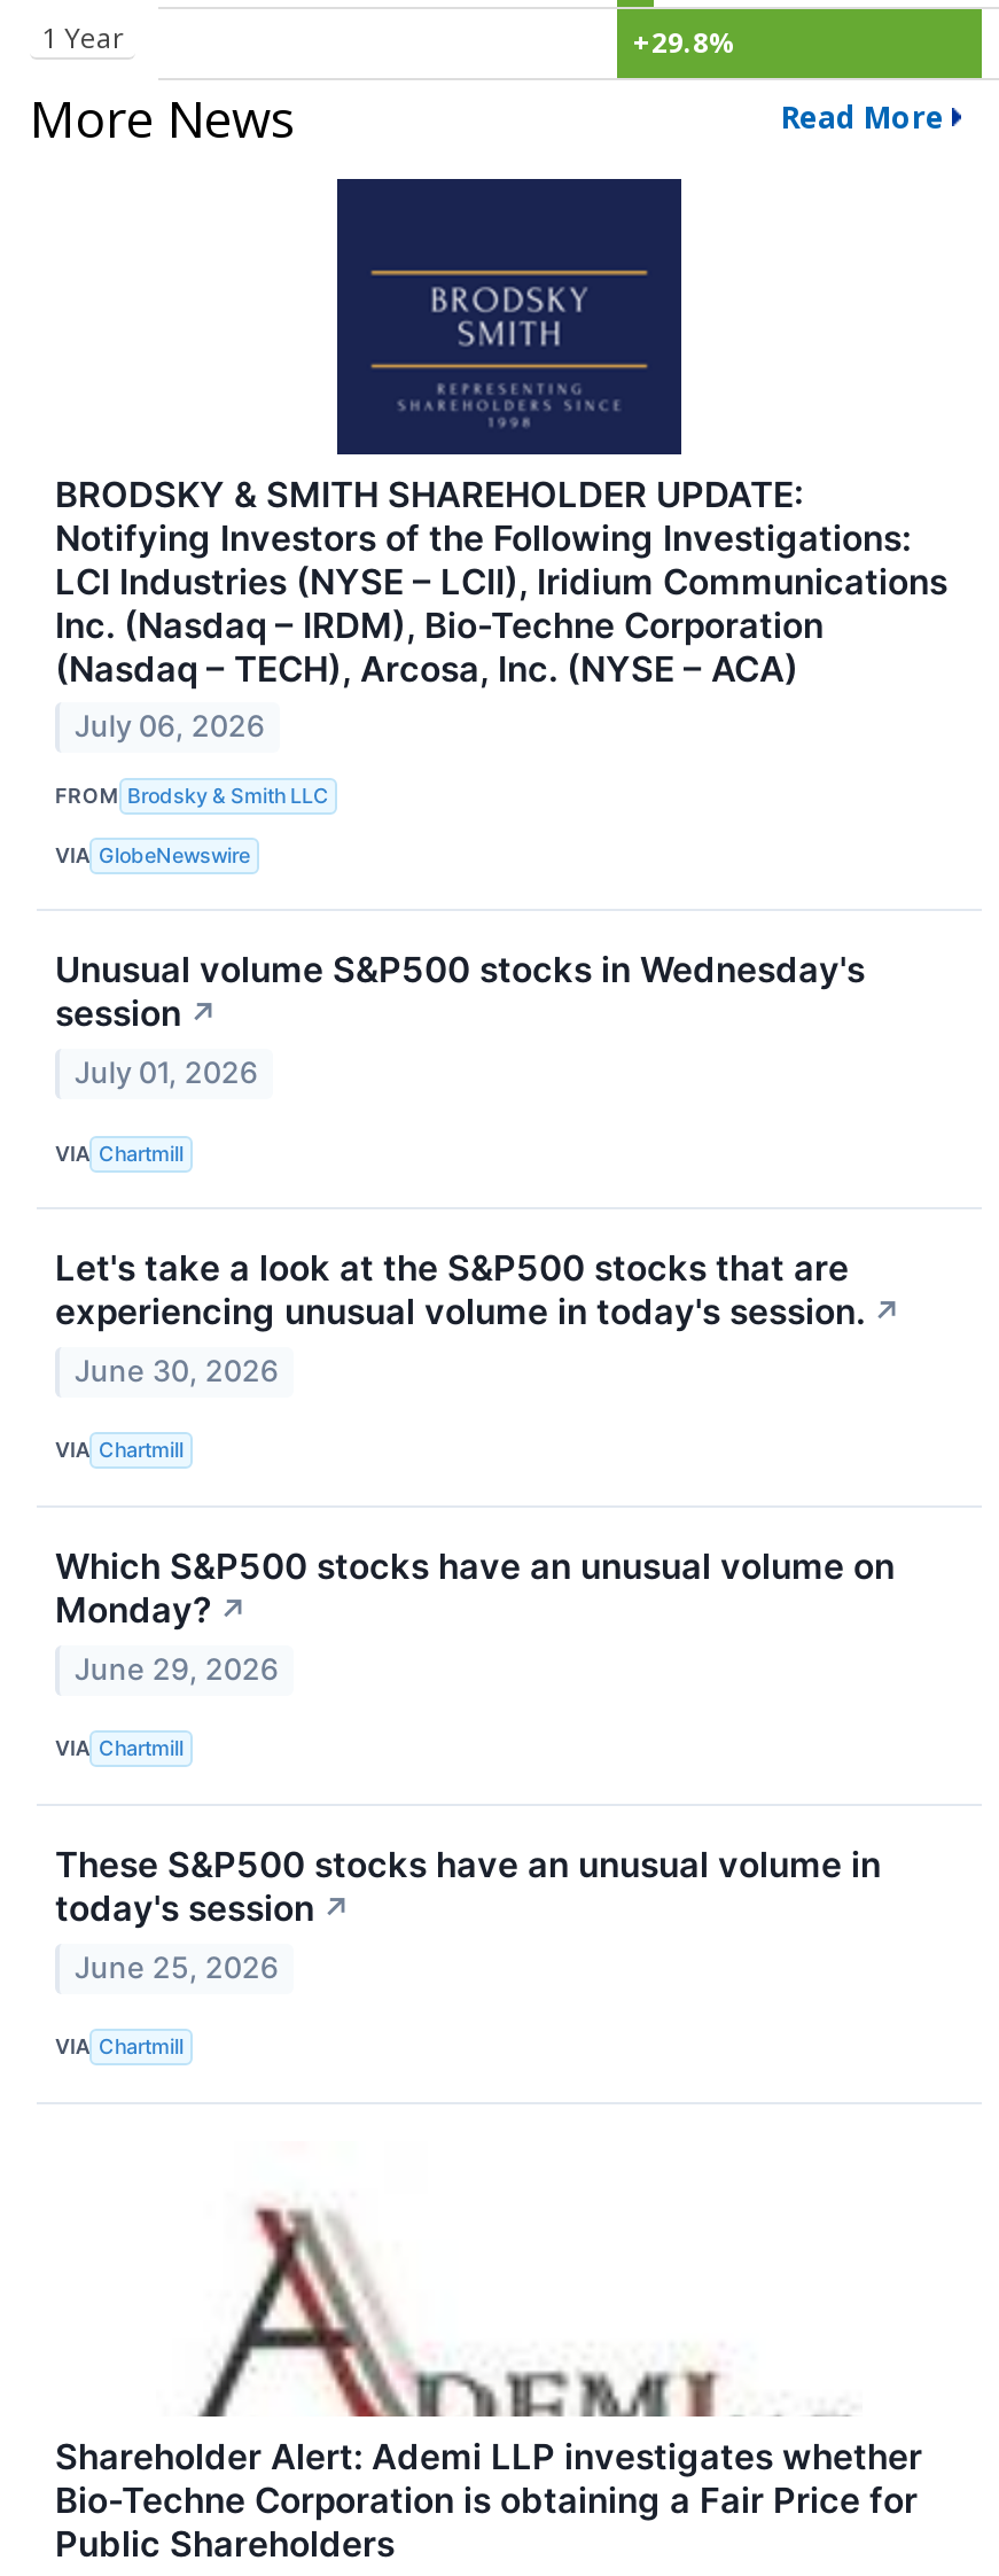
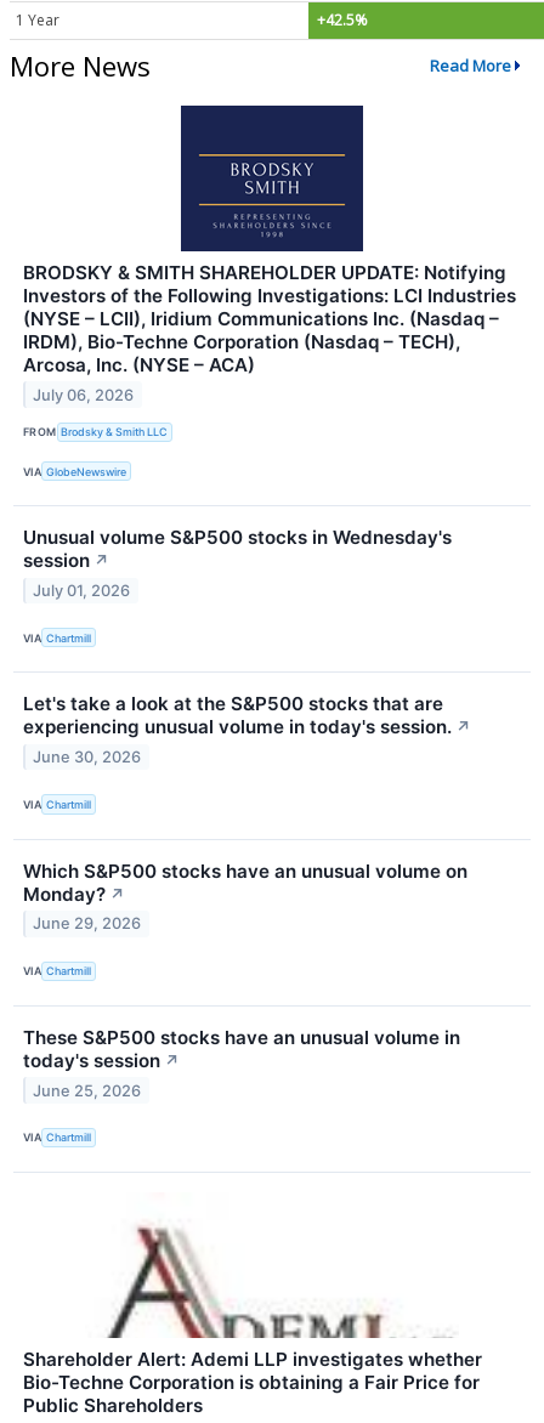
- +29.8%
+ +42.5%
